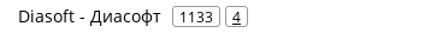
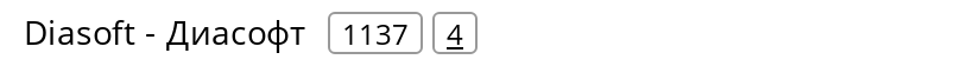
- Diasoft - Диасофт 1133 4
+ Diasoft - Диасофт 1137 4
